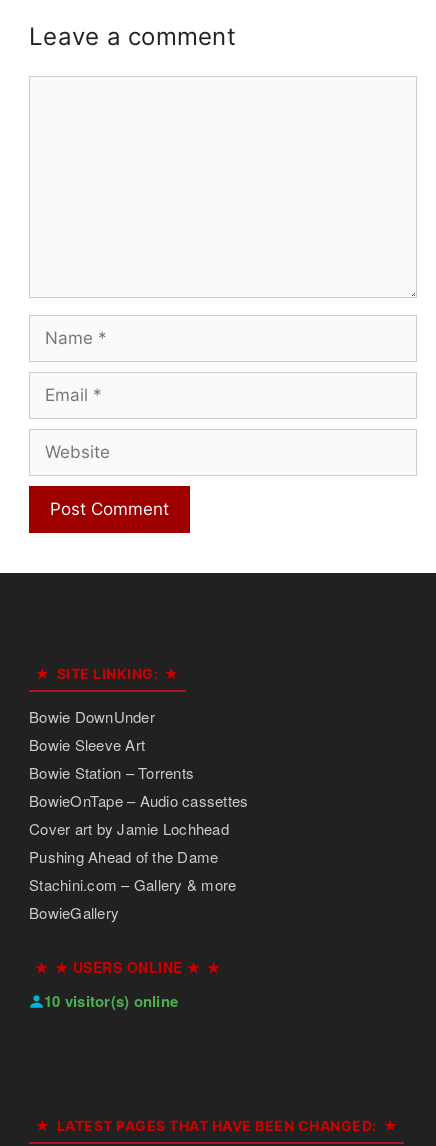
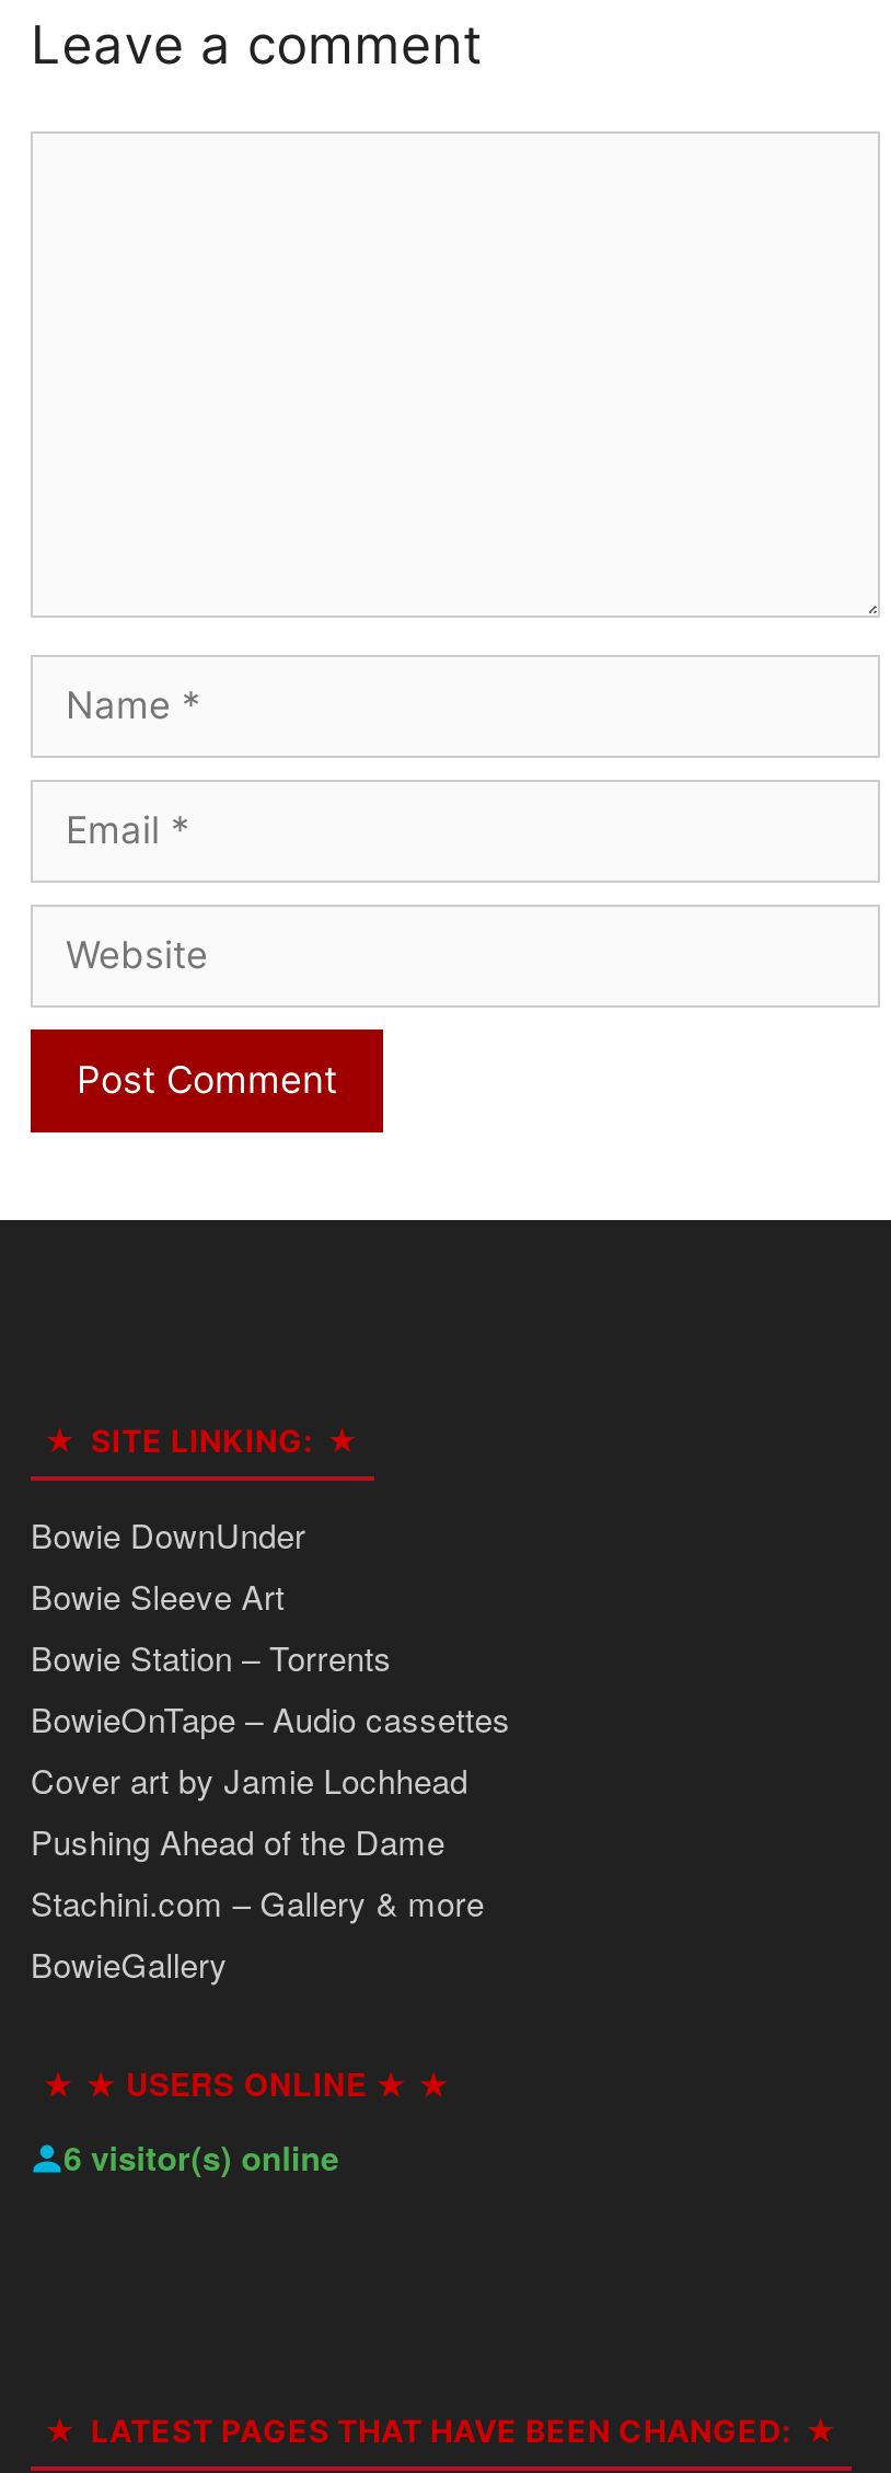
- 10 visitor(s) online
+ 6 visitor(s) online
